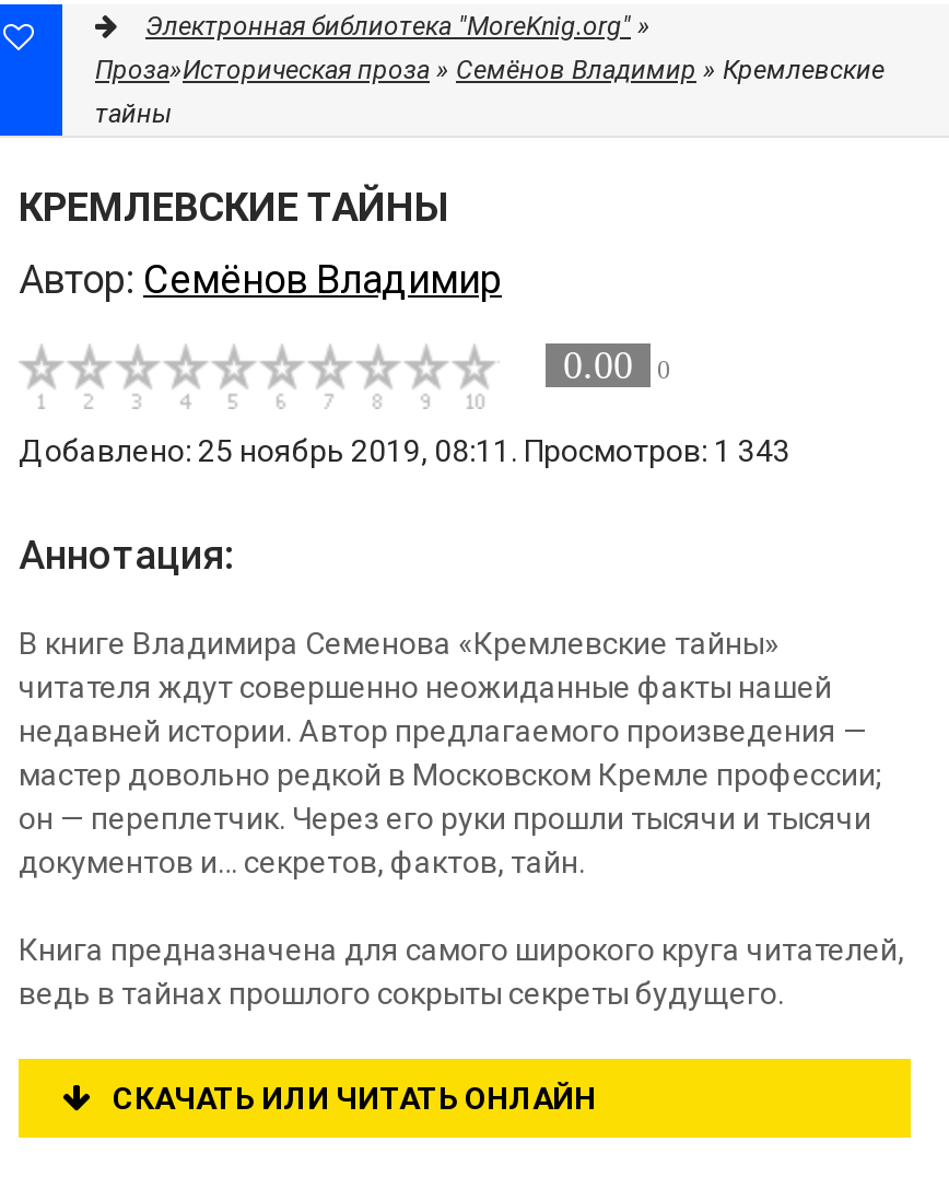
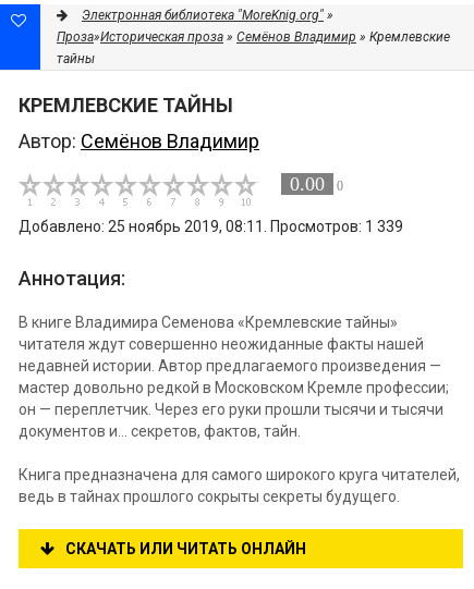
- Добавлено: 25 ноябрь 2019, 08:11. Просмотров: 1 343
+ Добавлено: 25 ноябрь 2019, 08:11. Просмотров: 1 339
